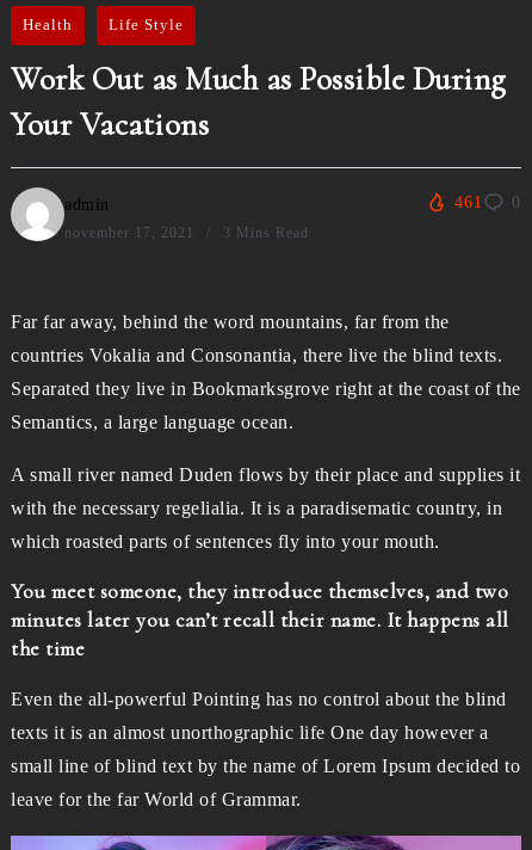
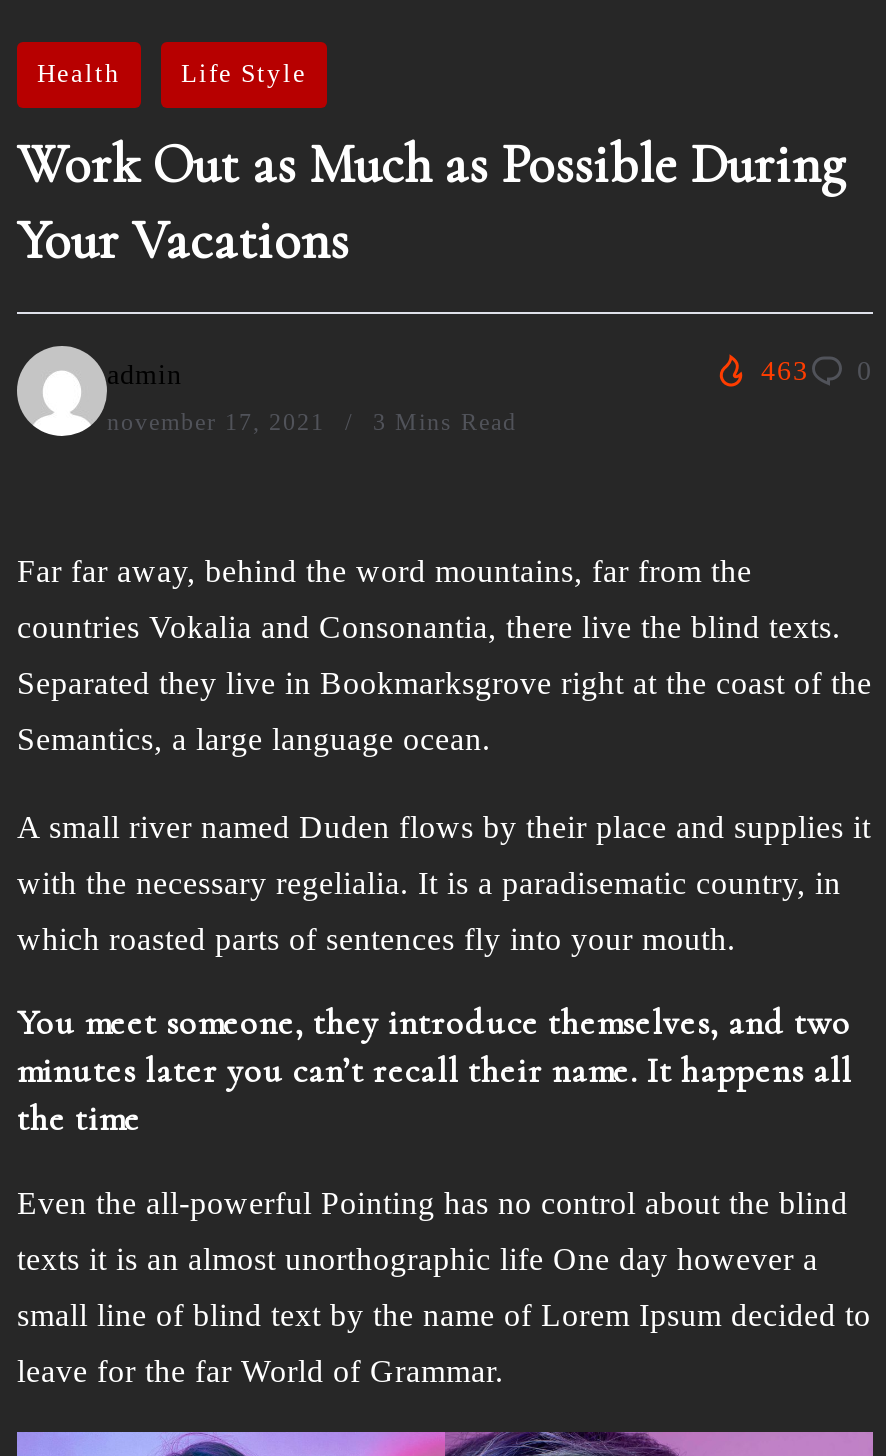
- 461
+ 463
